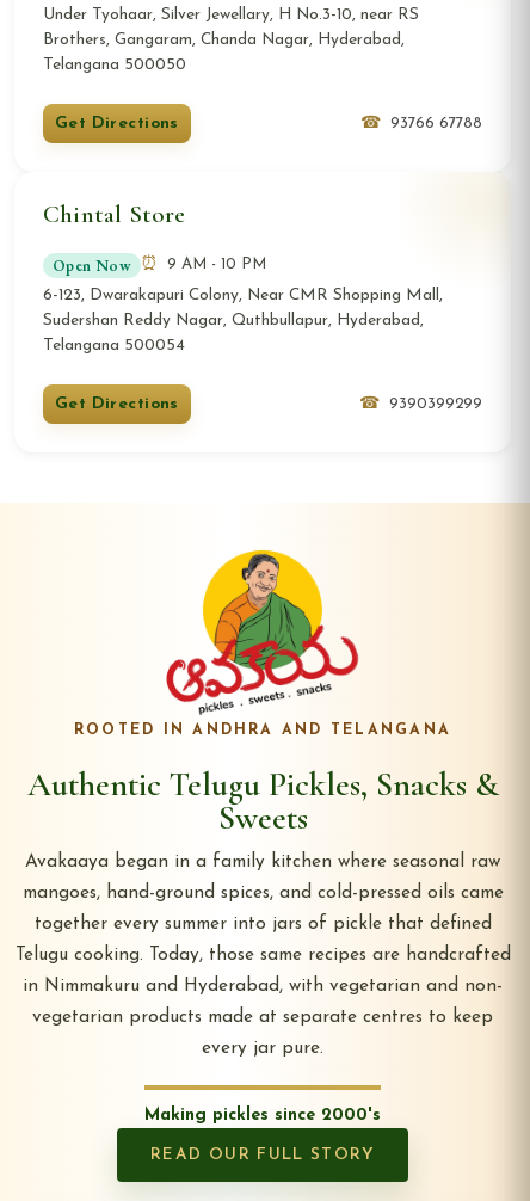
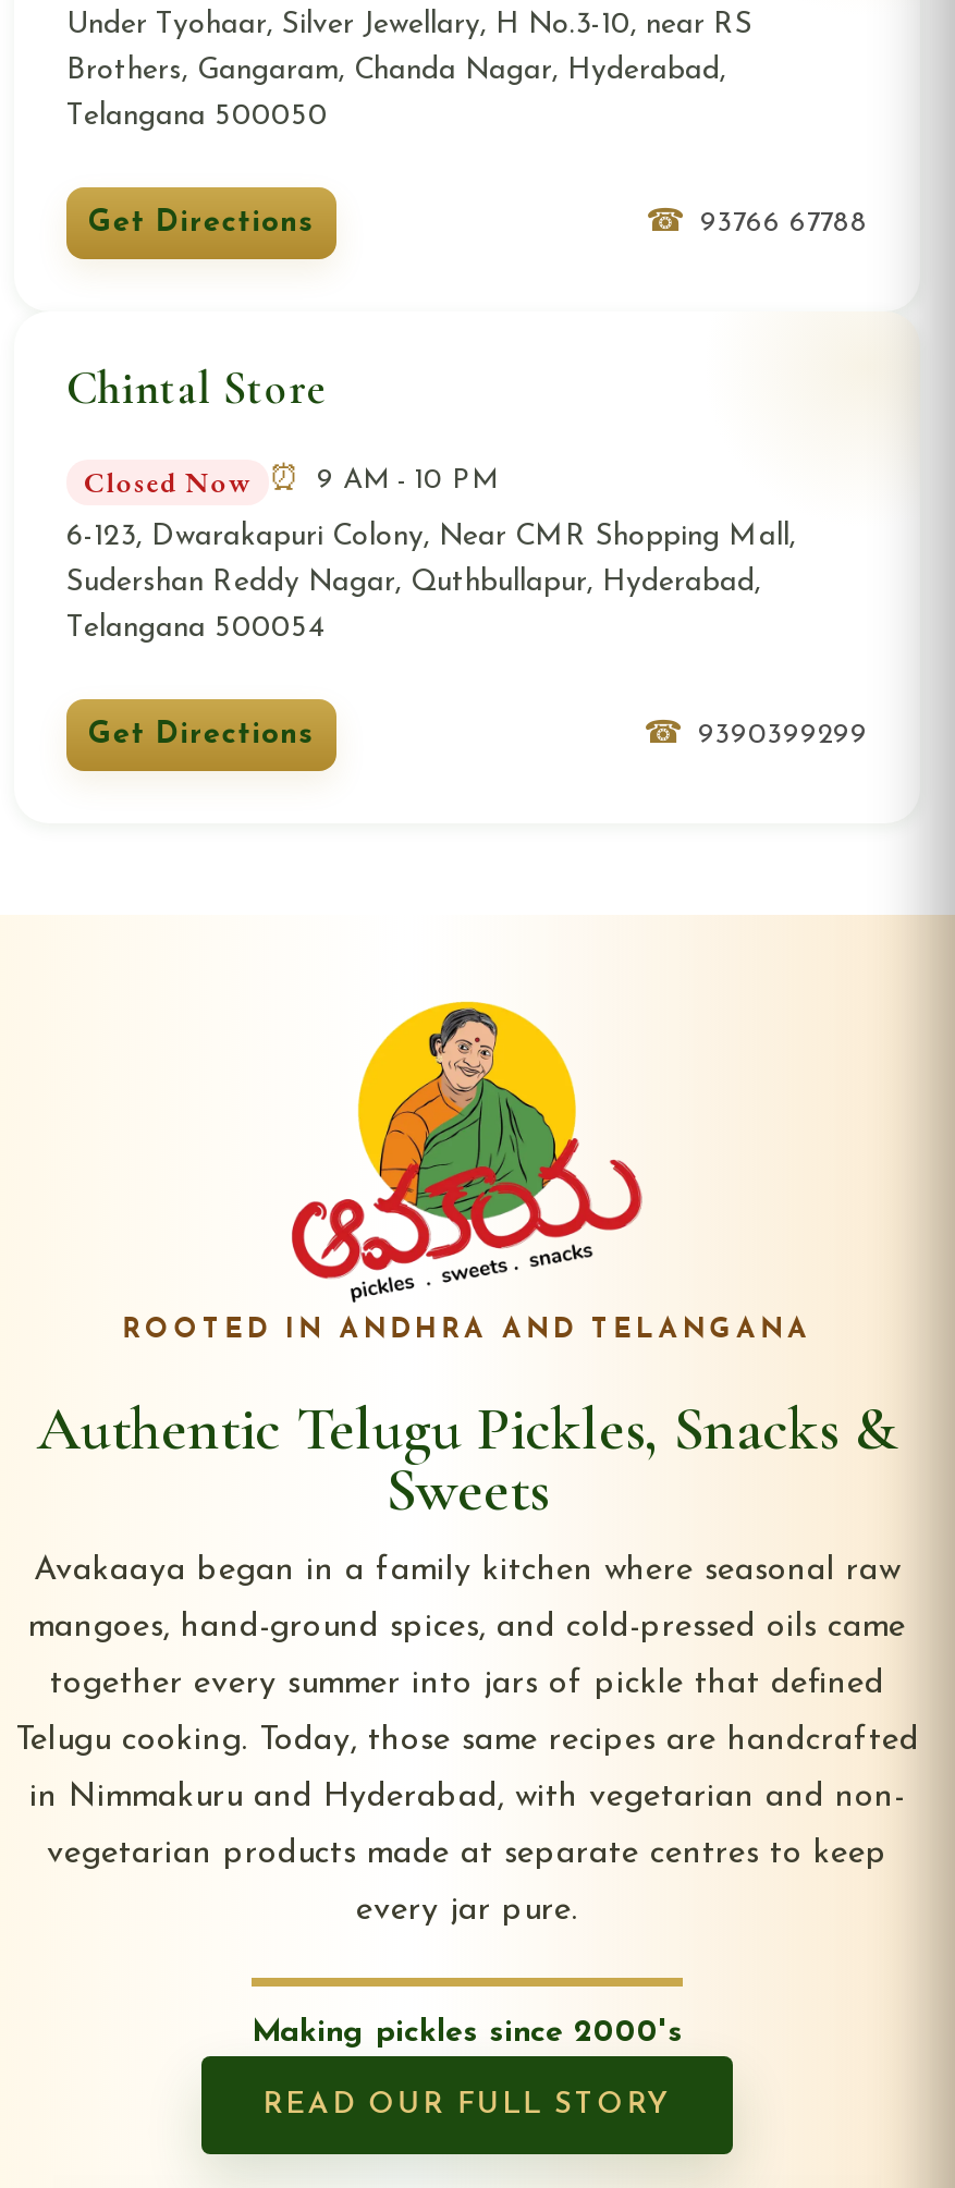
- Open Now
+ Closed Now
